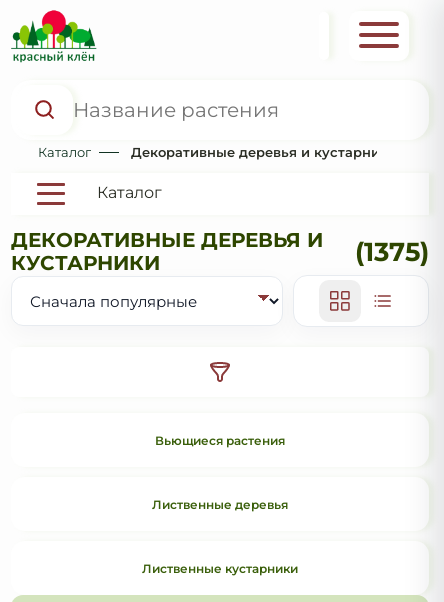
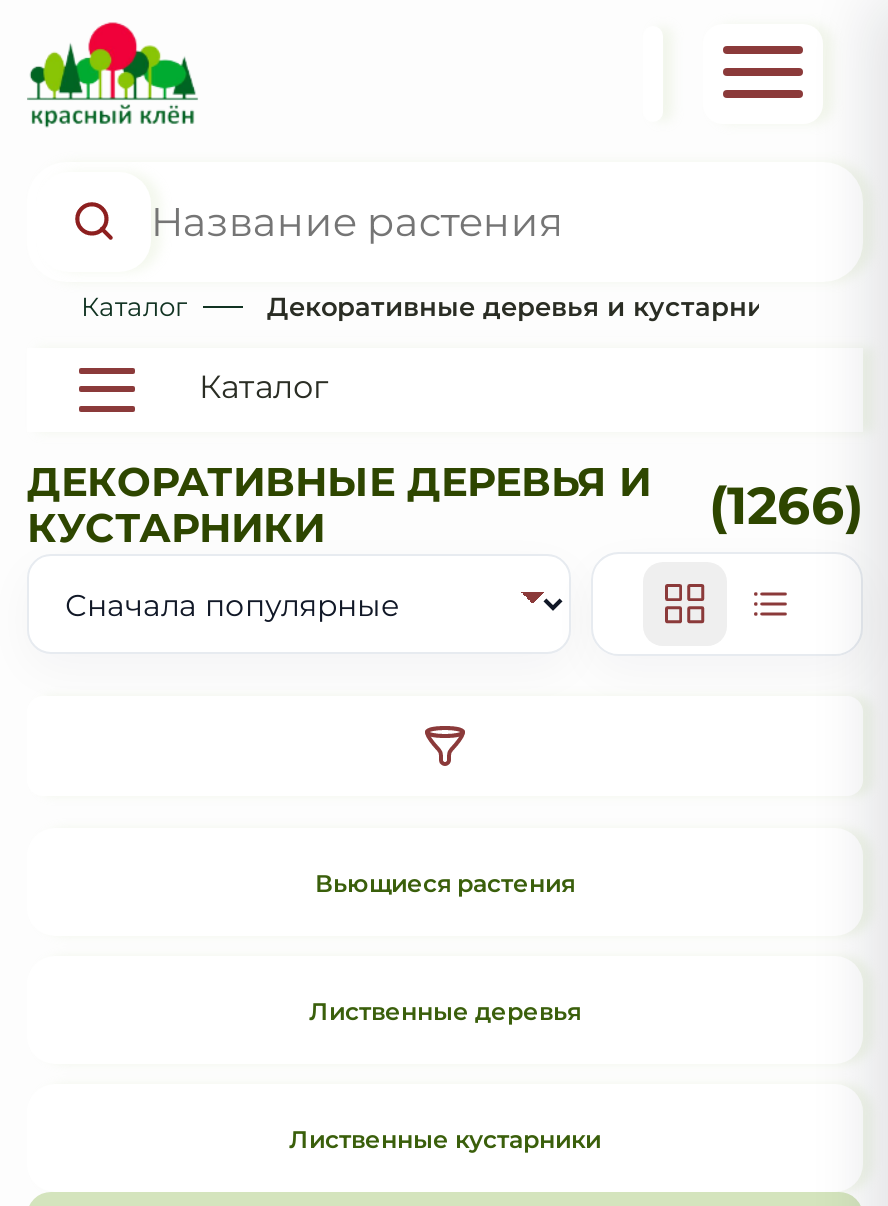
- ДЕКОРАТИВНЫЕ ДЕРЕВЬЯ И (1375)
+ ДЕКОРАТИВНЫЕ ДЕРЕВЬЯ И (1266)
